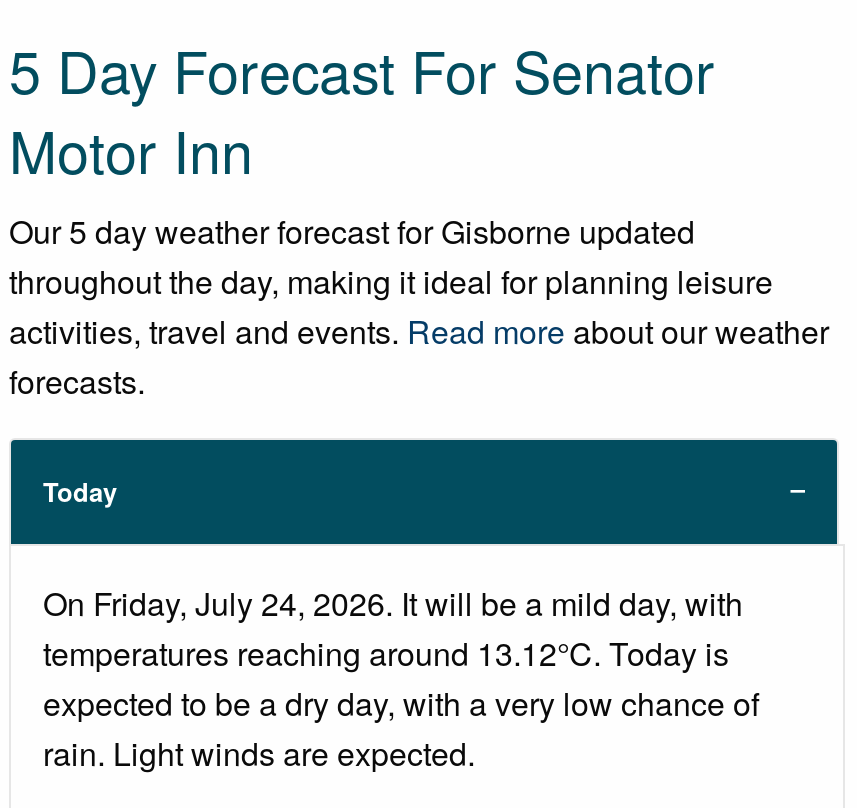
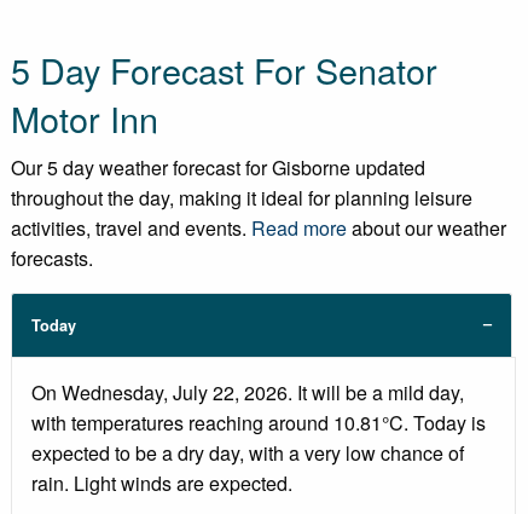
- On Friday, July 24, 2026. It will be a mild day, with
- temperatures reaching around 13.12°C. Today is
+ On Wednesday, July 22, 2026. It will be a mild day,
+ with temperatures reaching around 10.81°C. Today is
